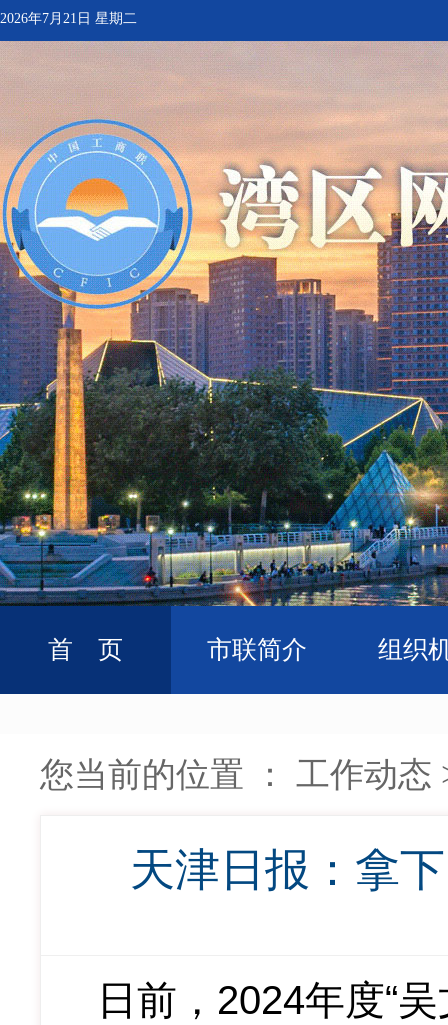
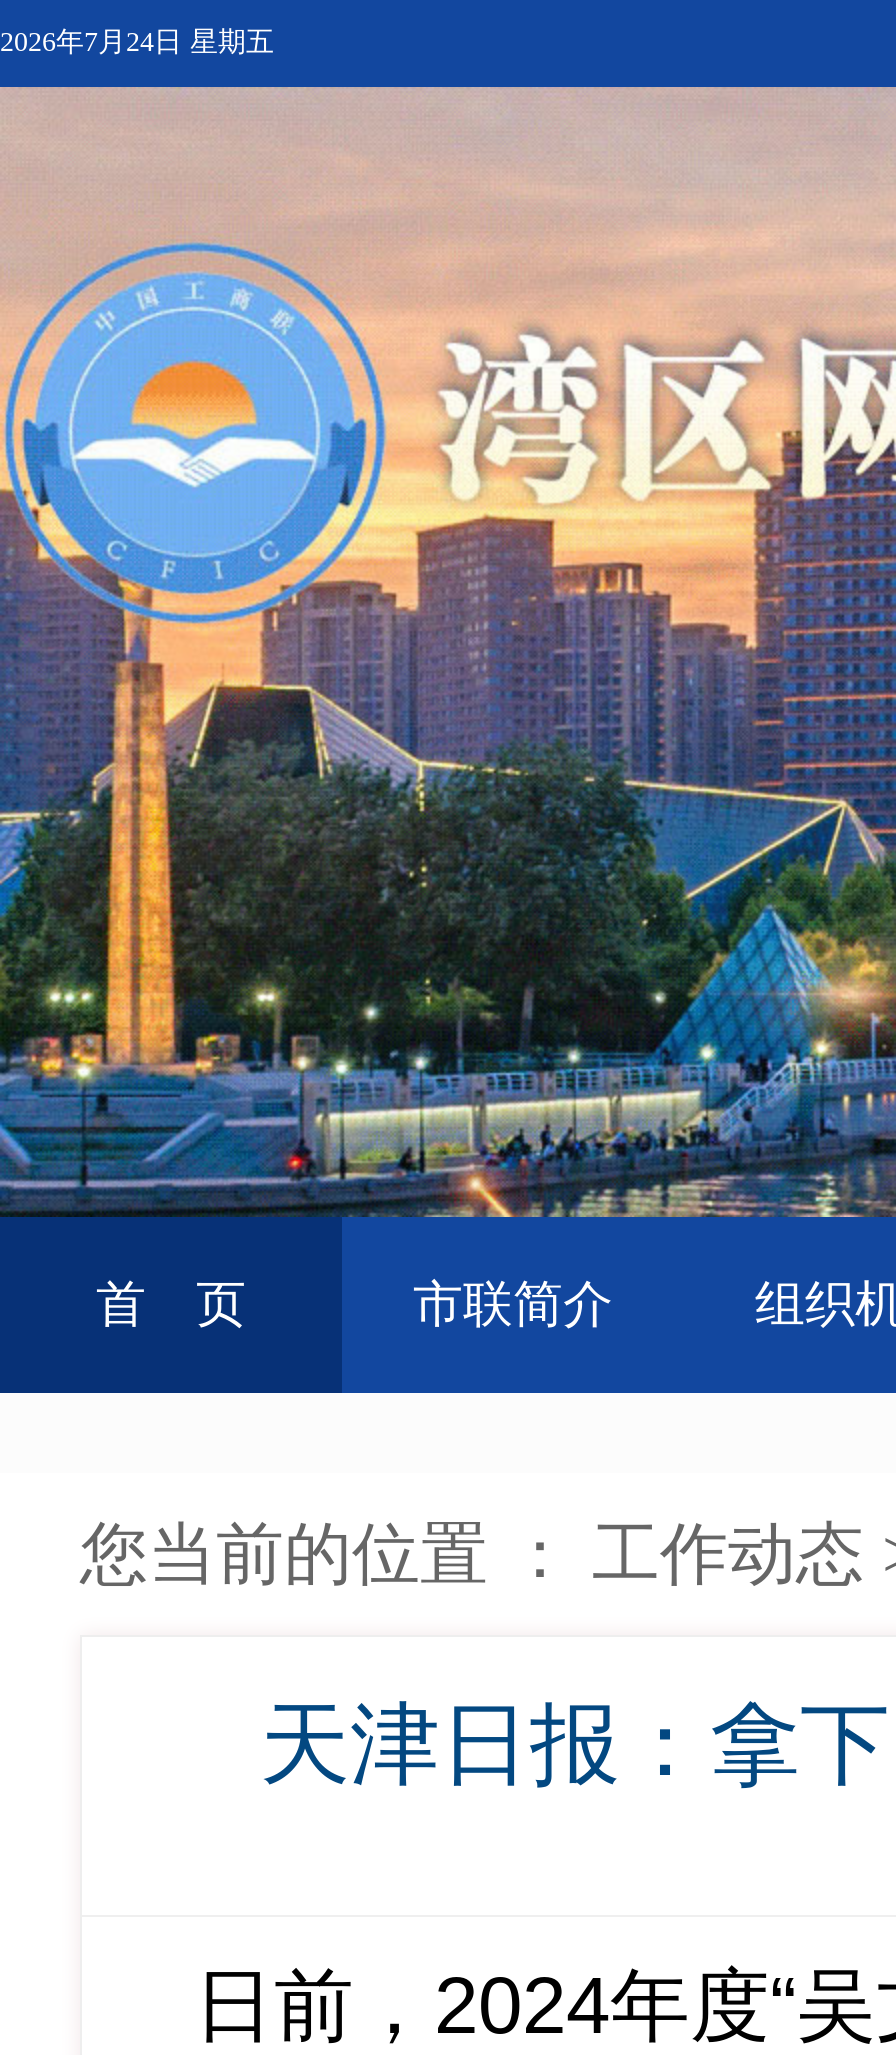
- 2026年7月21日 星期二
+ 2026年7月24日 星期五
